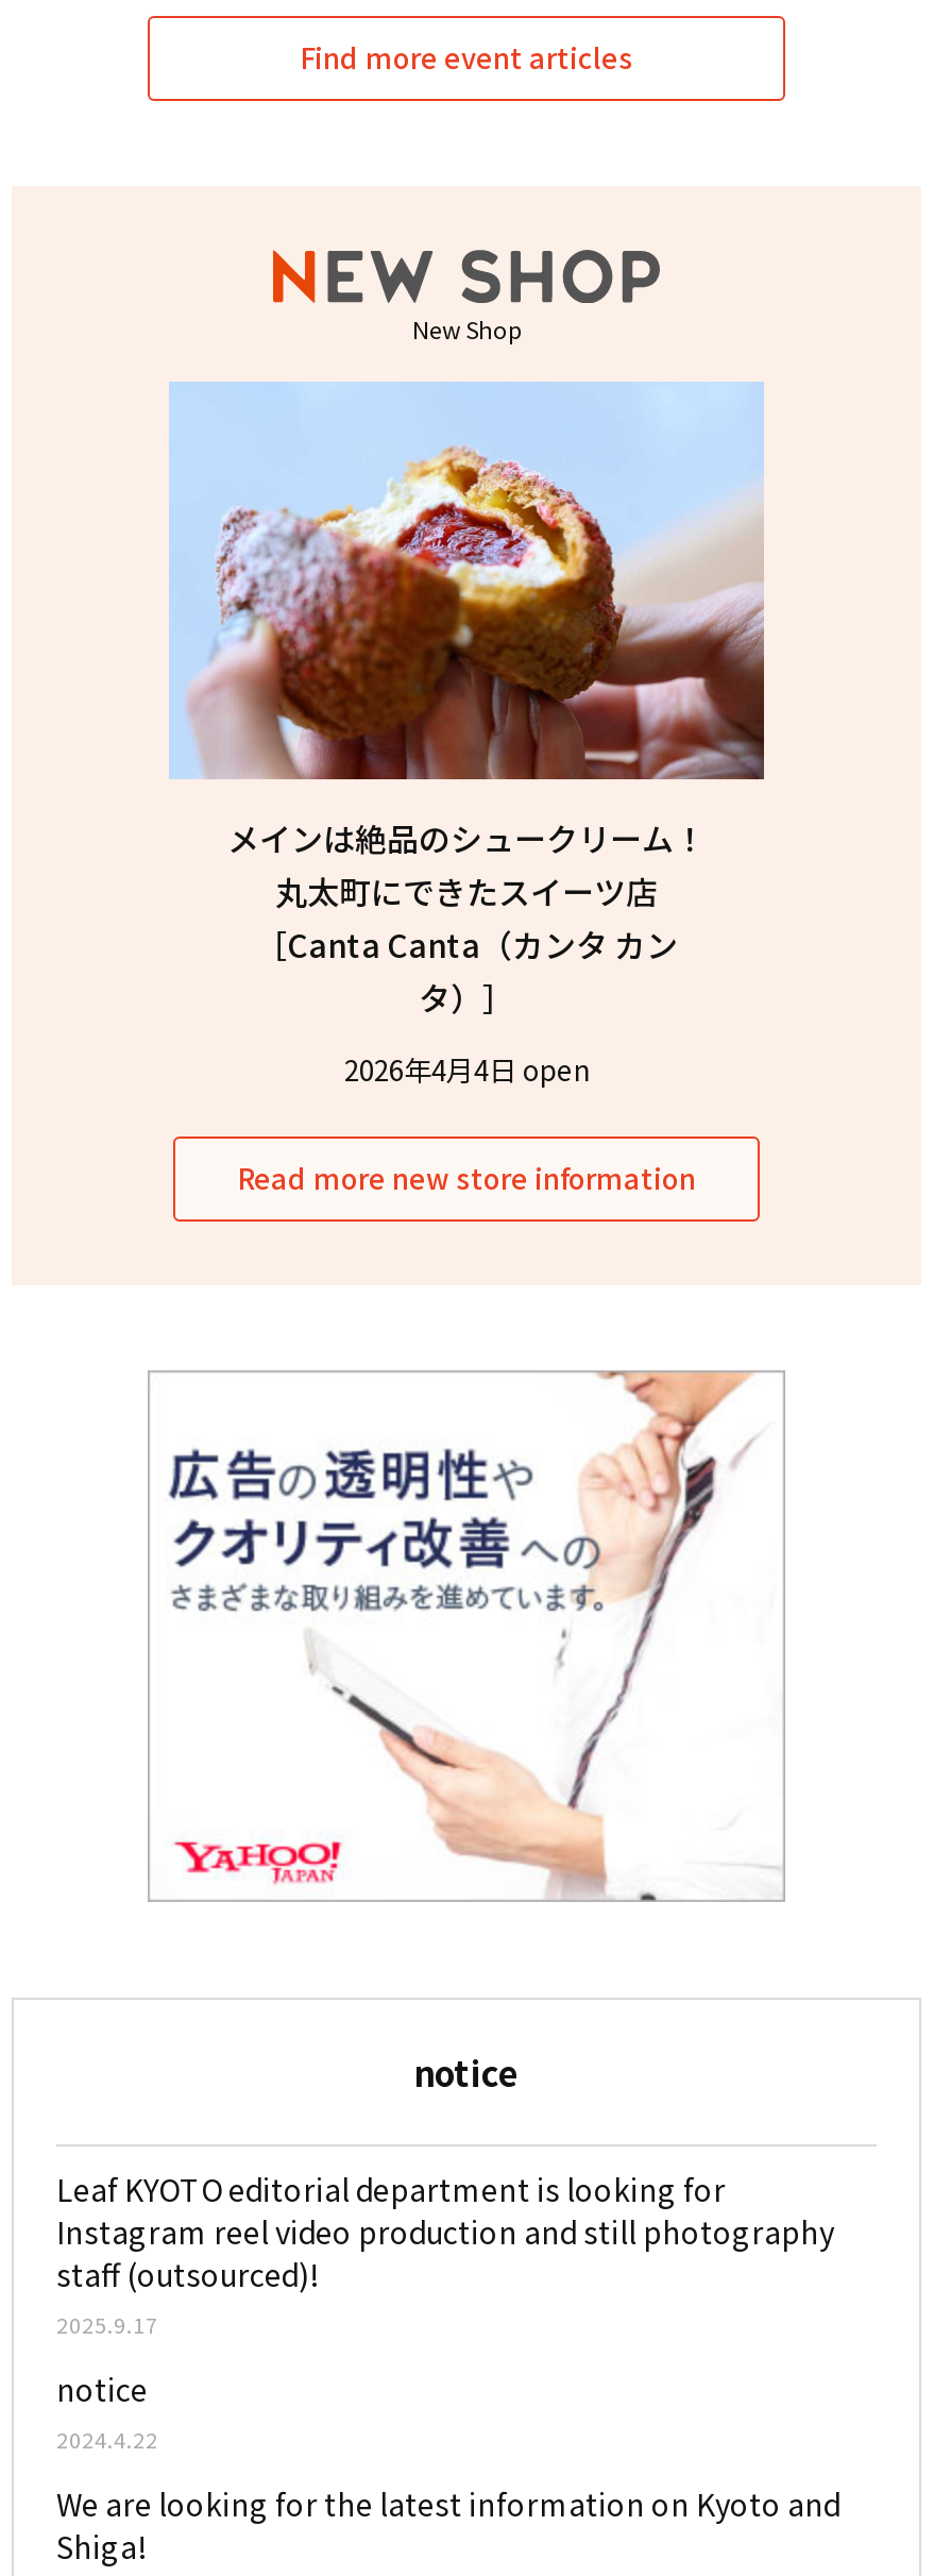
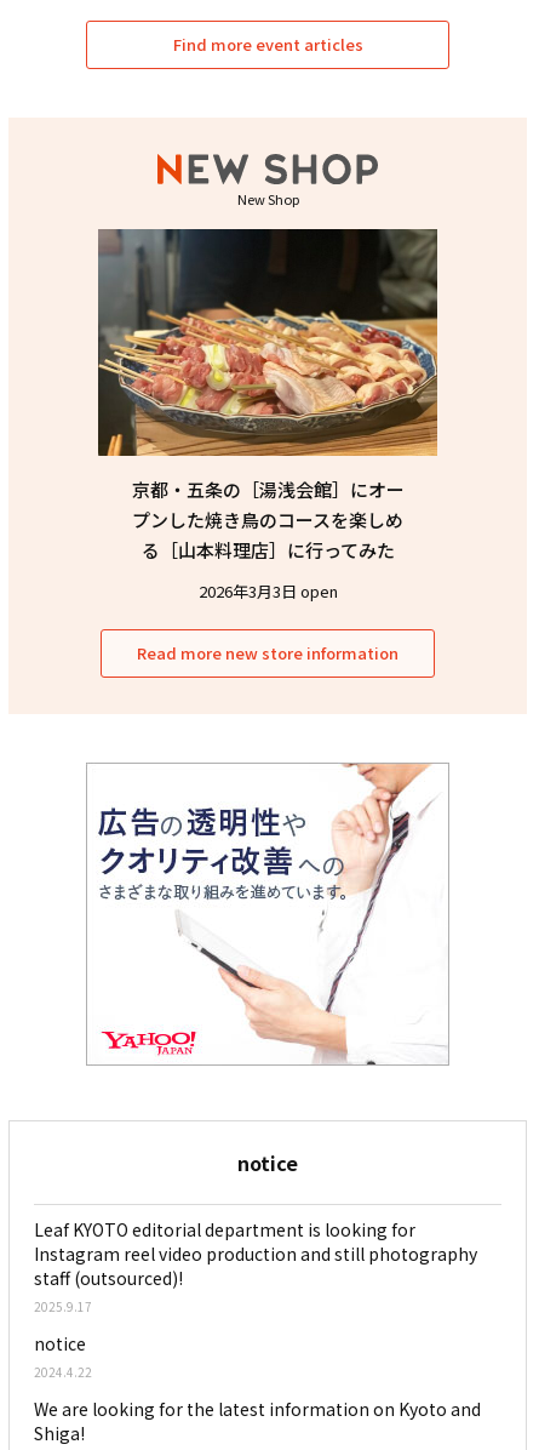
- [image]
- メインは絶品のシュークリーム！
- 丸太町にできたスイーツ店
- ［Canta Canta（カンタ カン
- タ）］
+ [image]
+ 京都・五条の［湯浅会館］にオー
+ プンした焼き鳥のコースを楽しめ
+ る［山本料理店］に行ってみた

- 2026年4月4日 open
+ 2026年3月3日 open
